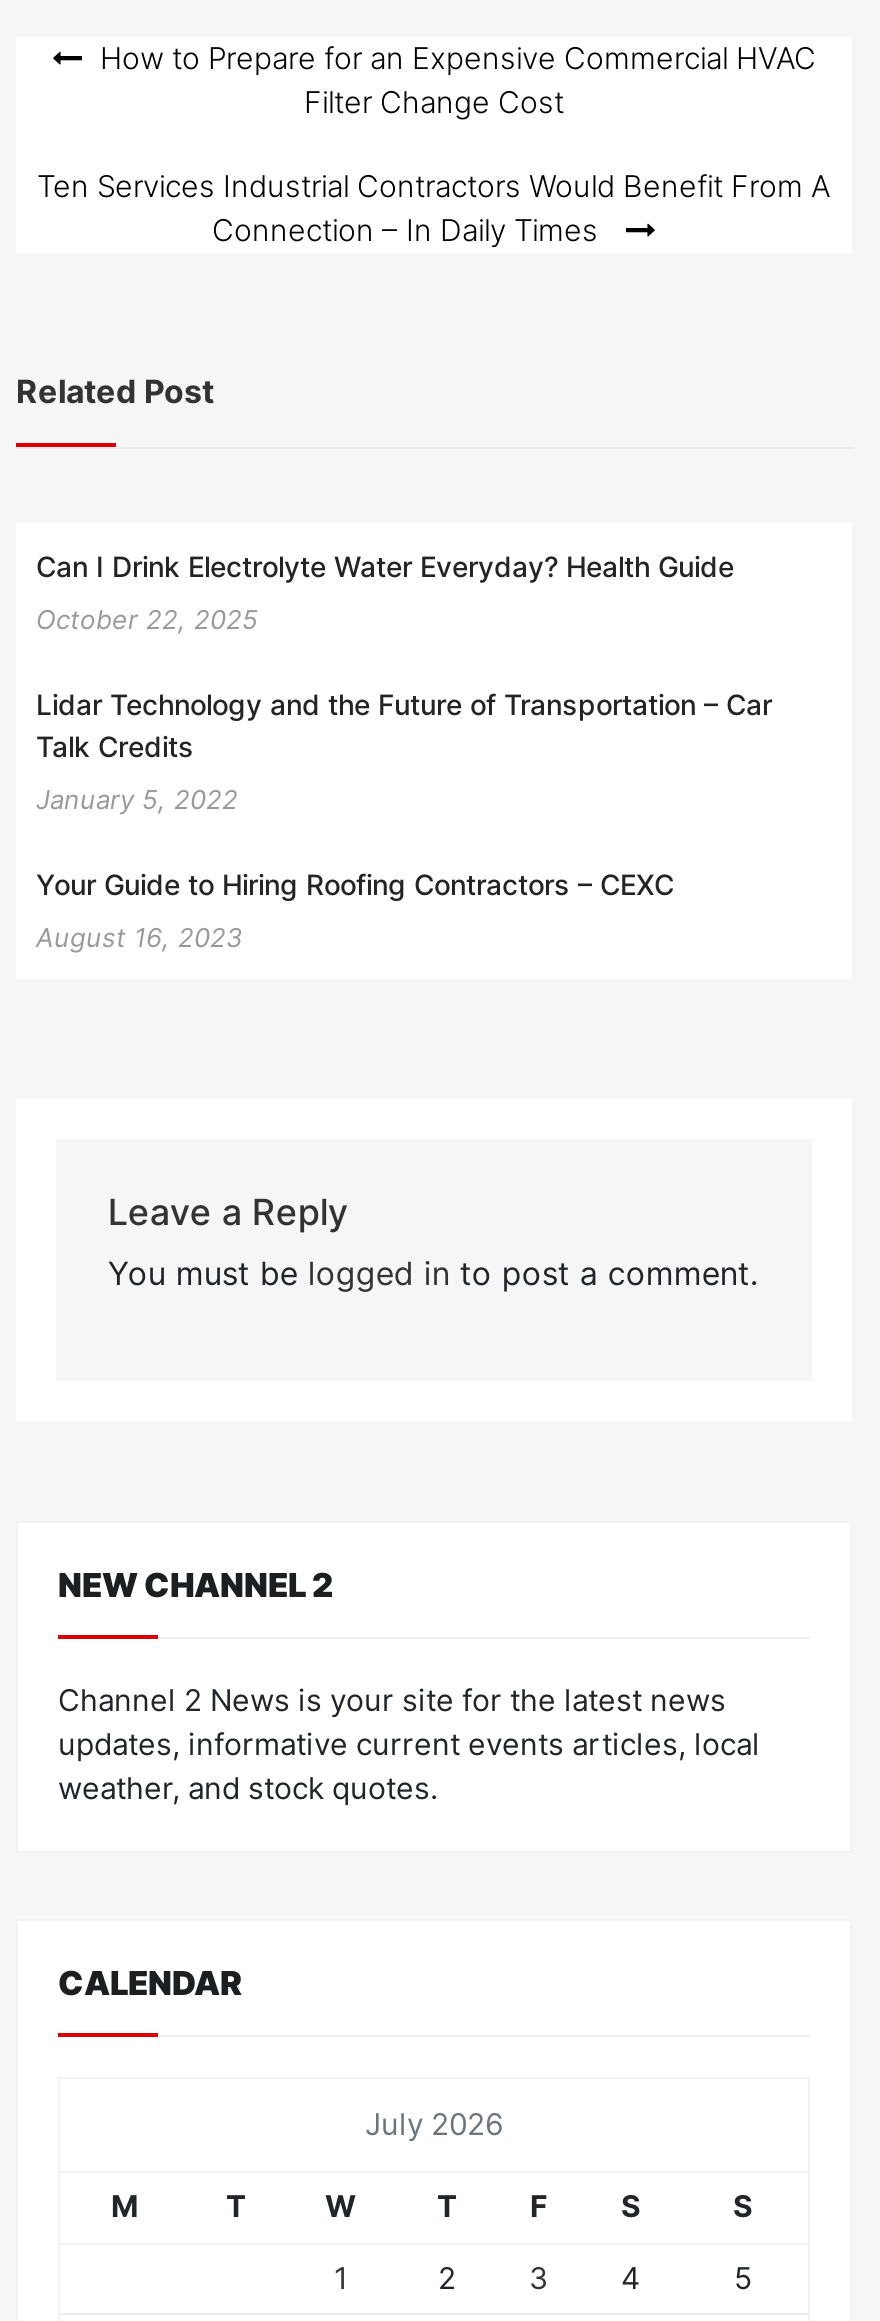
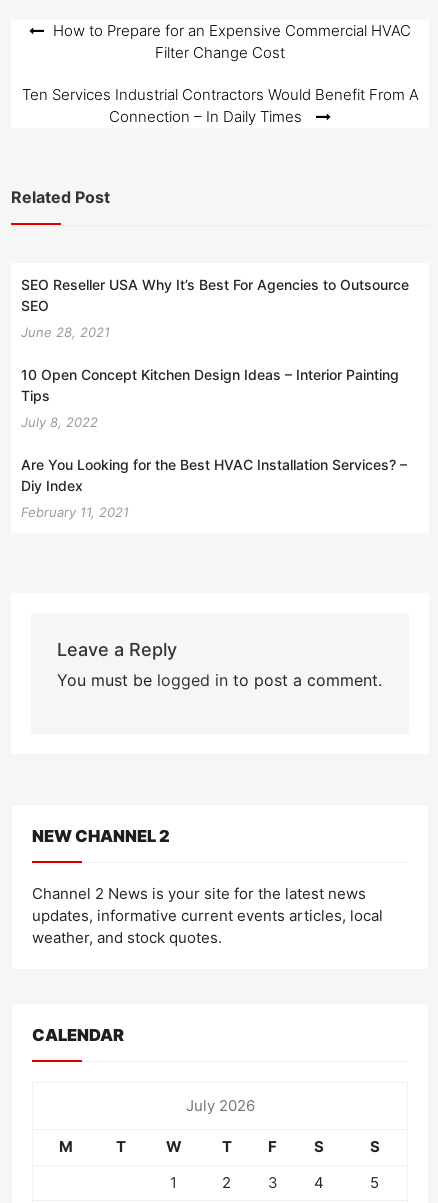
- Can I Drink Electrolyte Water Everyday? Health Guide
+ SEO Reseller USA Why It’s Best For Agencies to Outsource
+ SEO

- October 22, 2025
+ June 28, 2021

- Lidar Technology and the Future of Transportation – Car
- Talk Credits
+ 10 Open Concept Kitchen Design Ideas – Interior Painting
+ Tips

- January 5, 2022
+ July 8, 2022

- Your Guide to Hiring Roofing Contractors – CEXC
+ Are You Looking for the Best HVAC Installation Services? –
+ Diy Index

- August 16, 2023
+ February 11, 2021
